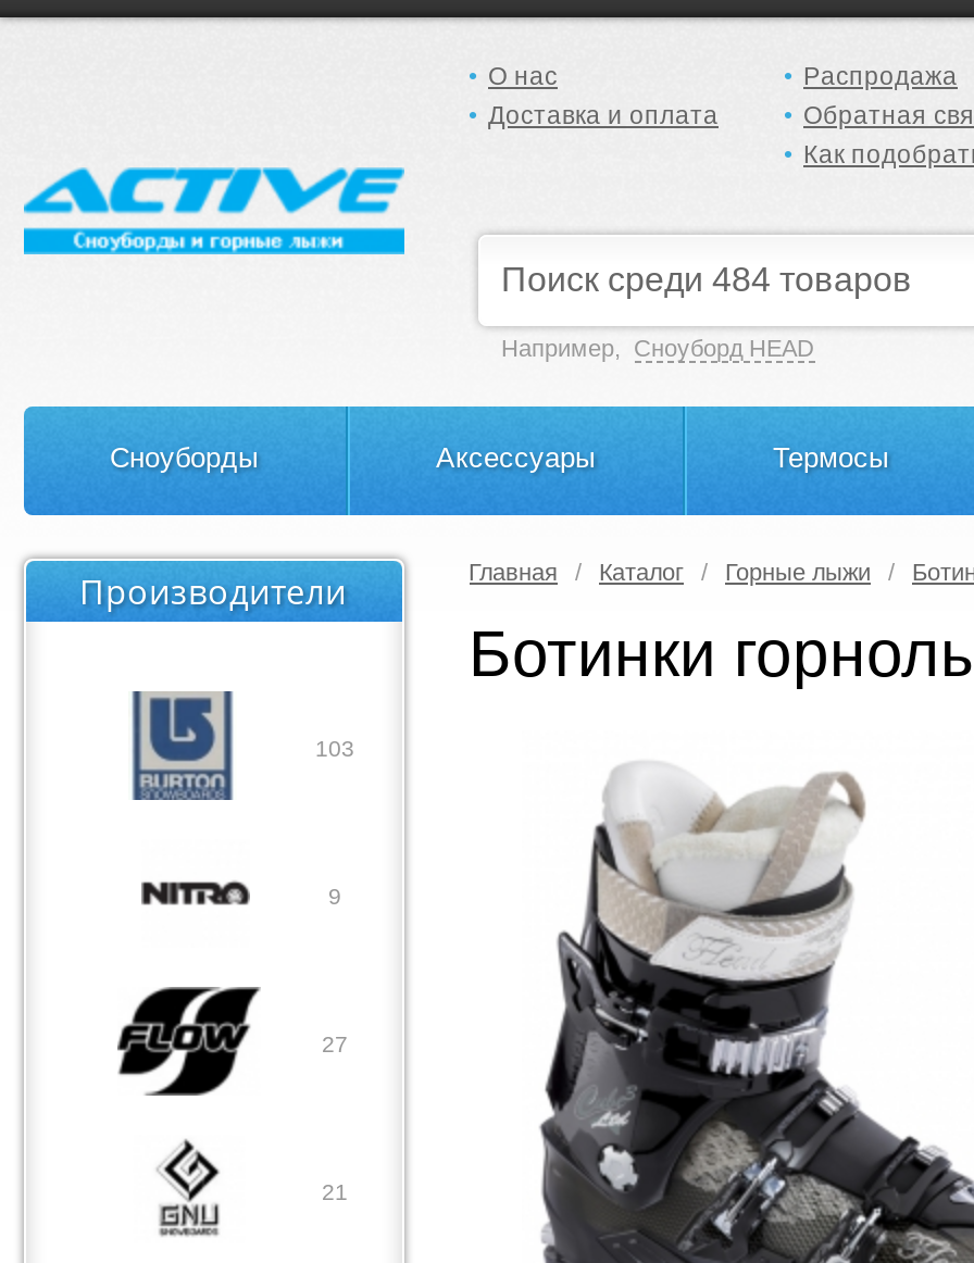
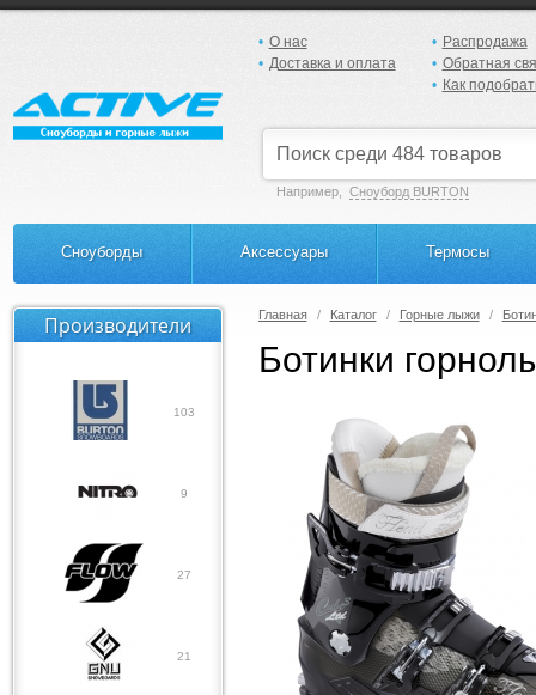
- Например, Сноуборд HEAD
+ Например, Сноуборд BURTON
